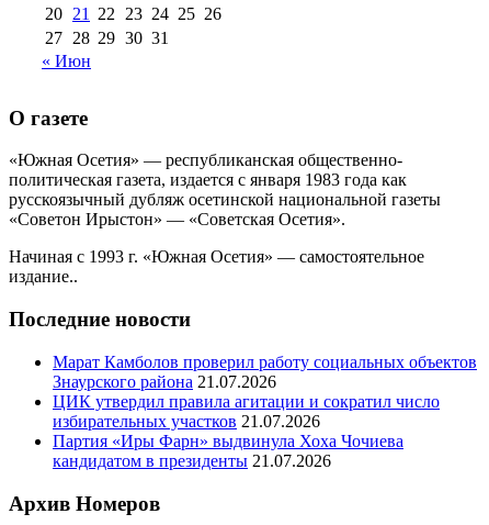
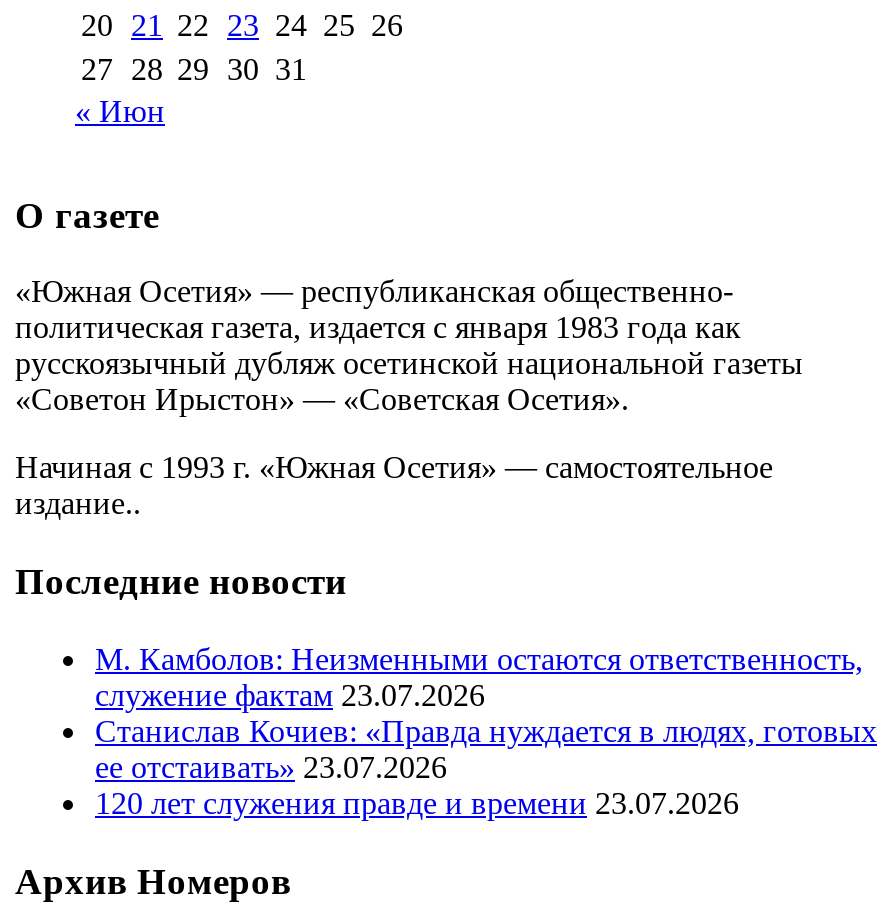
- Марат Камболов проверил работу социальных объектов
- Знаурского района 21.07.2026
- ЦИК утвердил правила агитации и сократил число
- избирательных участков 21.07.2026
- Партия «Иры Фарн» выдвинула Хоха Чочиева
- кандидатом в президенты 21.07.2026
+ М. Камболов: Неизменными остаются ответственность,
+ служение фактам 23.07.2026
+ Станислав Кочиев: «Правда нуждается в людях, готовых
+ ее отстаивать» 23.07.2026
+ 120 лет служения правде и времени 23.07.2026
